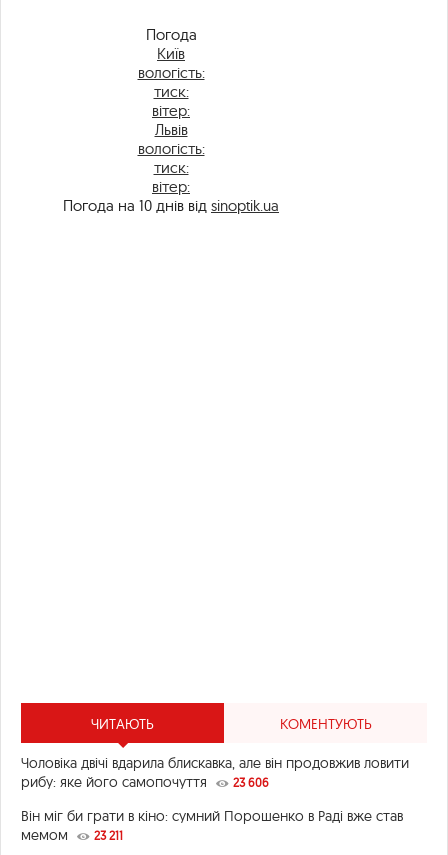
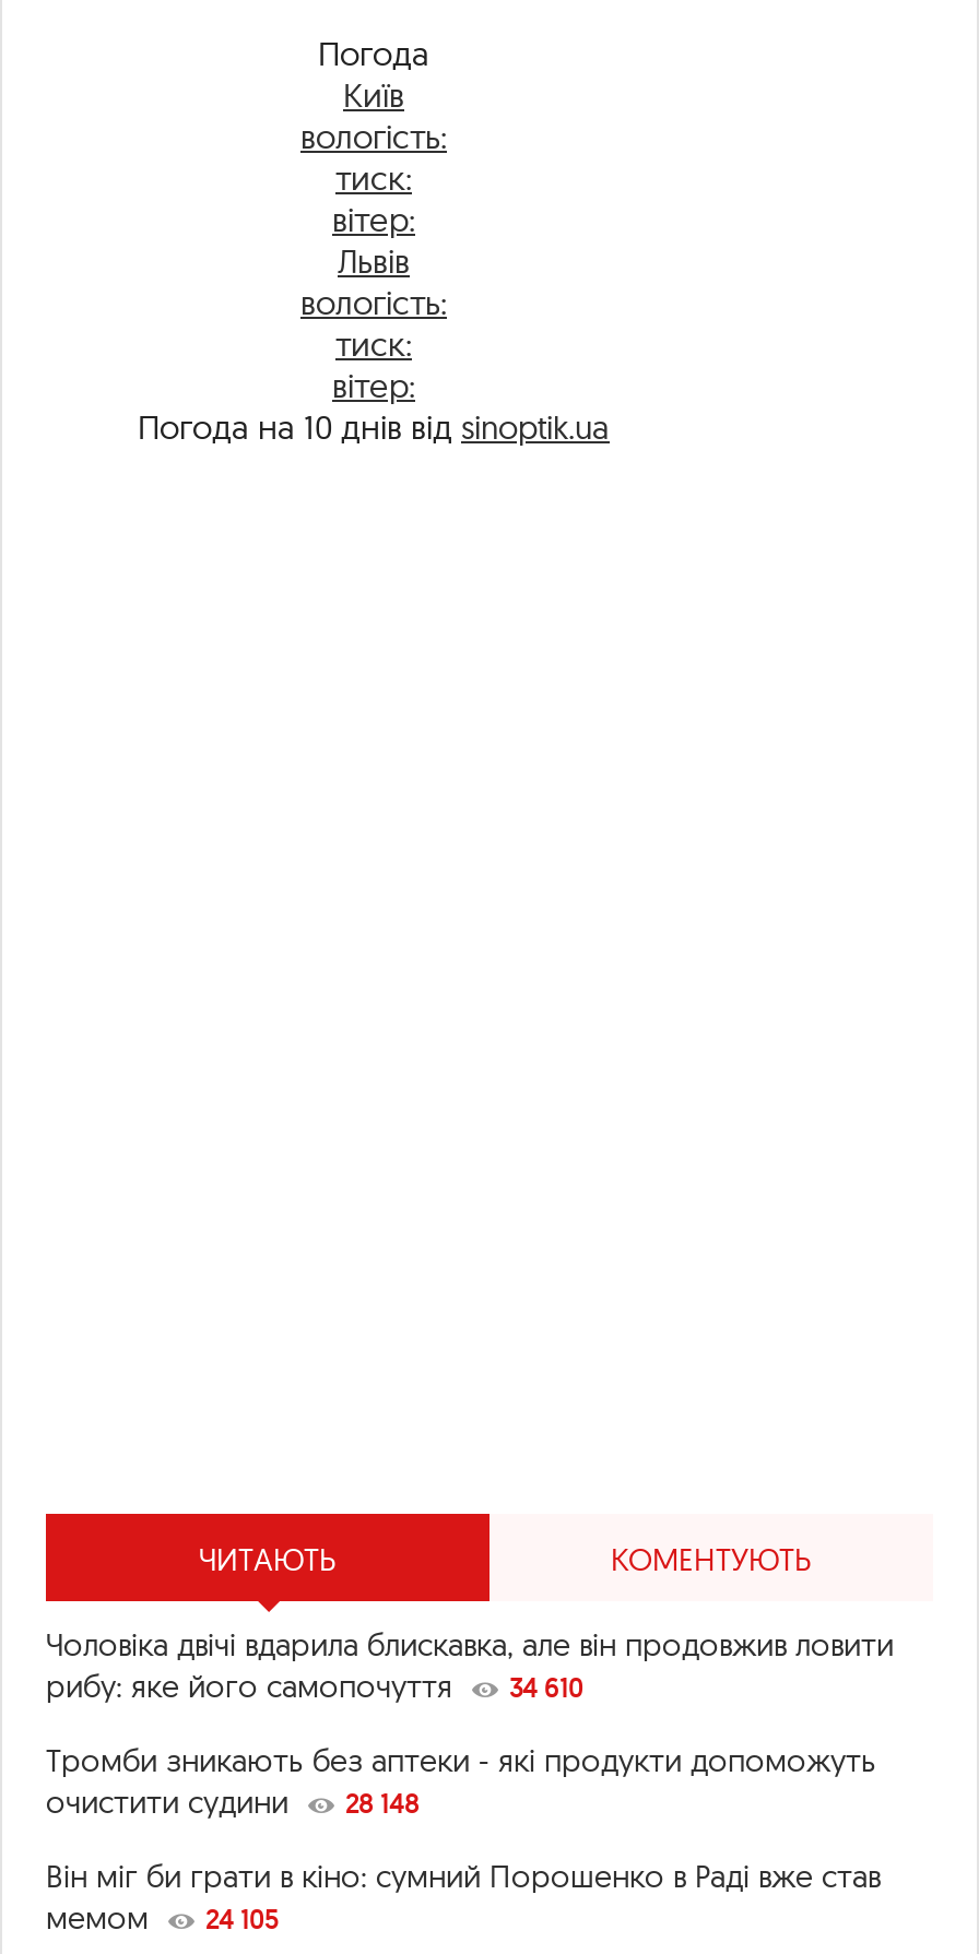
- 23 606
+ 34 610
+ Тромби зникають без аптеки - які продукти допоможуть
+ очистити судини
+ 28 148

- мемом 23 211
+ мемом 24 105
